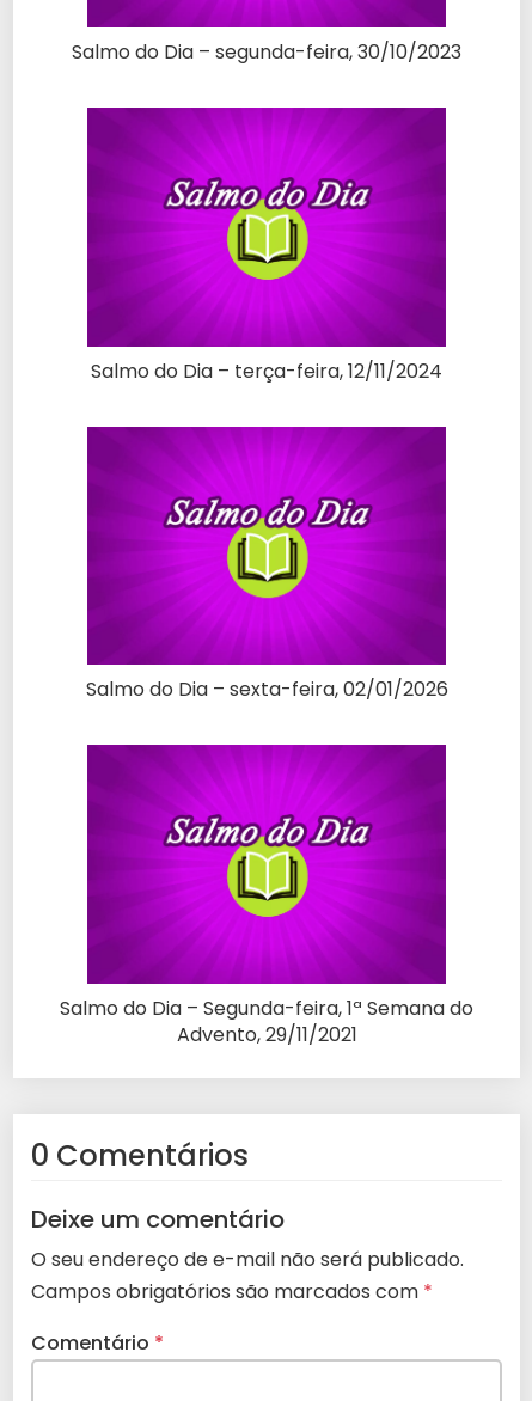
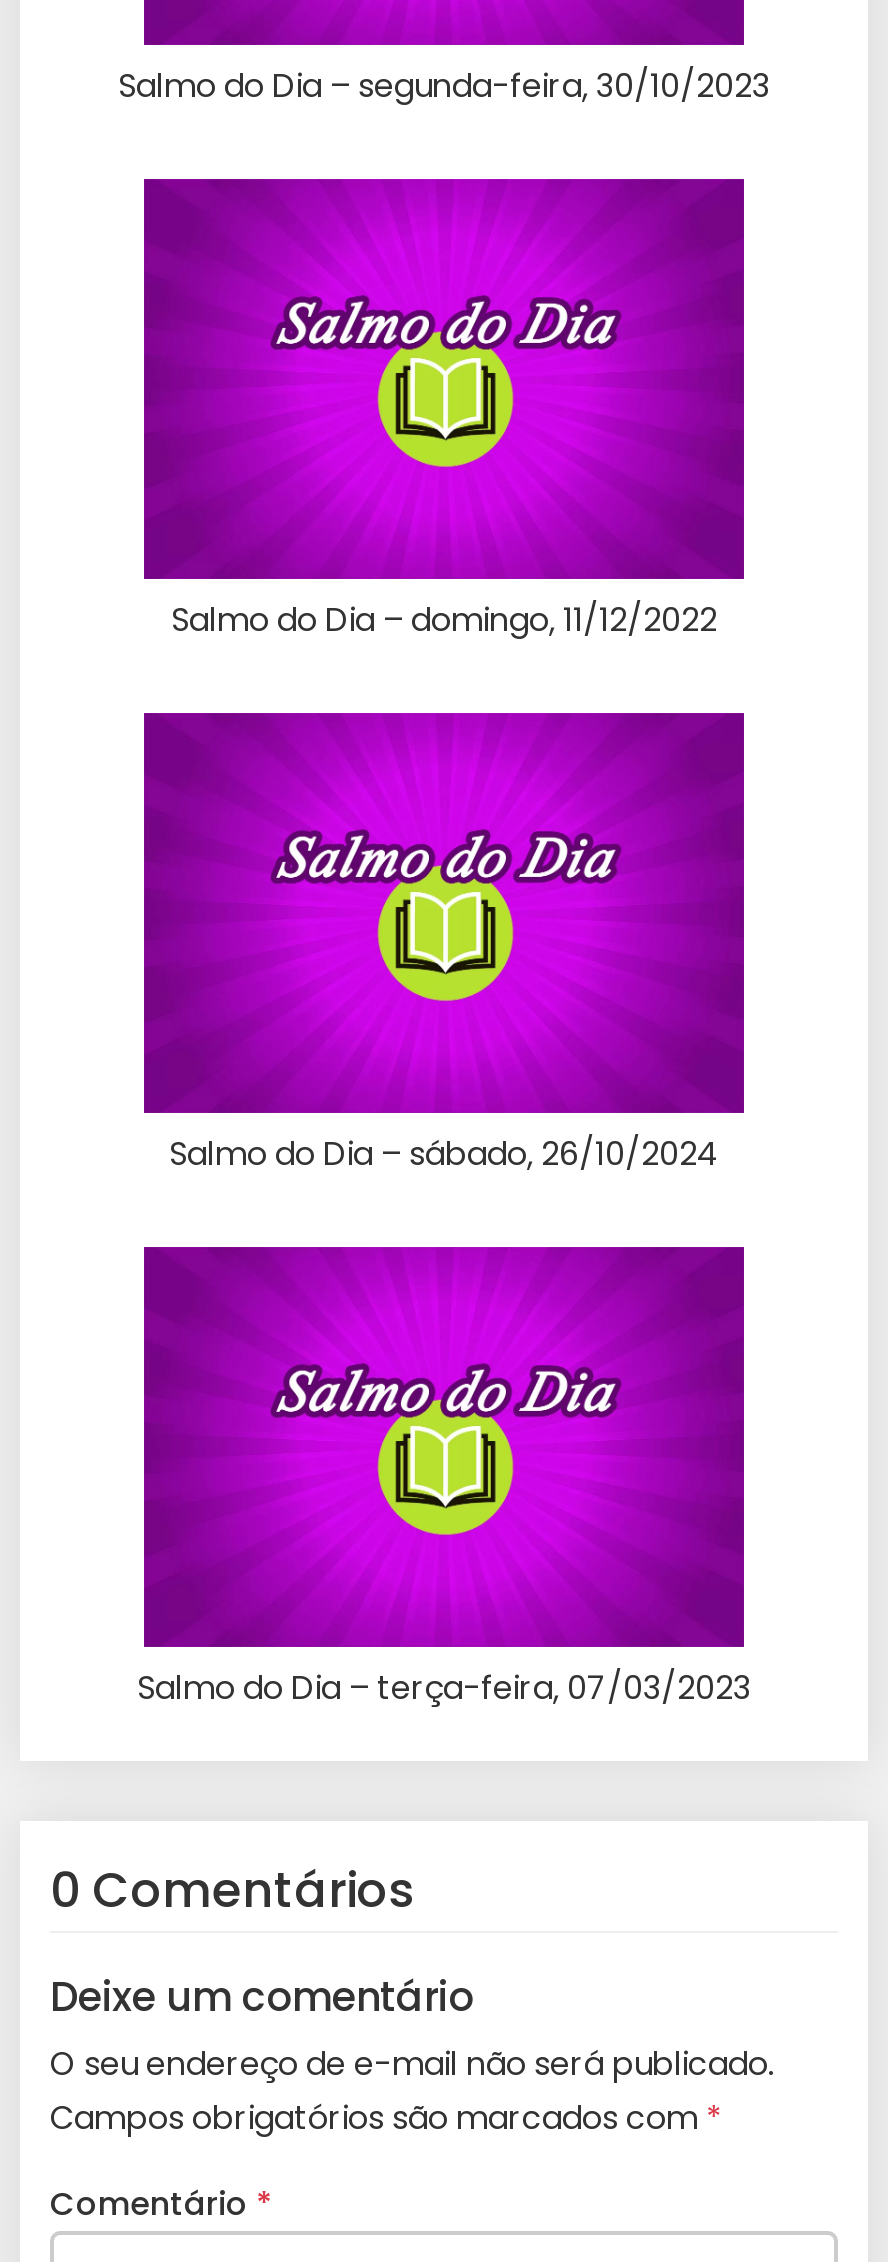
- Salmo do Dia – terça-feira, 12/11/2024
+ Salmo do Dia – domingo, 11/12/2022

- Salmo do Dia – sexta-feira, 02/01/2026
+ Salmo do Dia – sábado, 26/10/2024

- Salmo do Dia – Segunda-feira, 1ª Semana do
- Advento, 29/11/2021
+ Salmo do Dia – terça-feira, 07/03/2023
